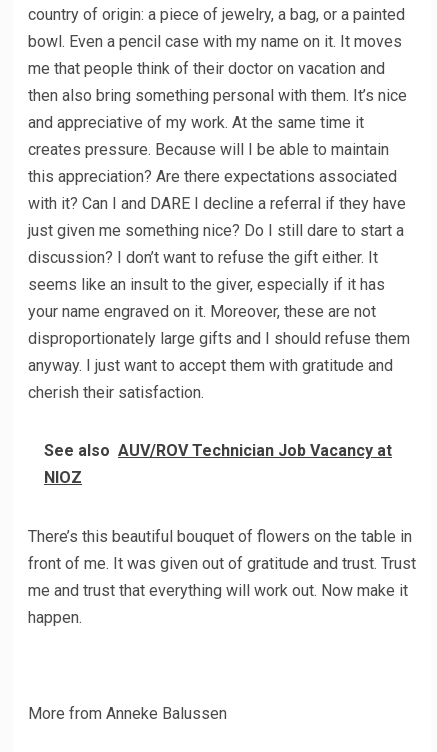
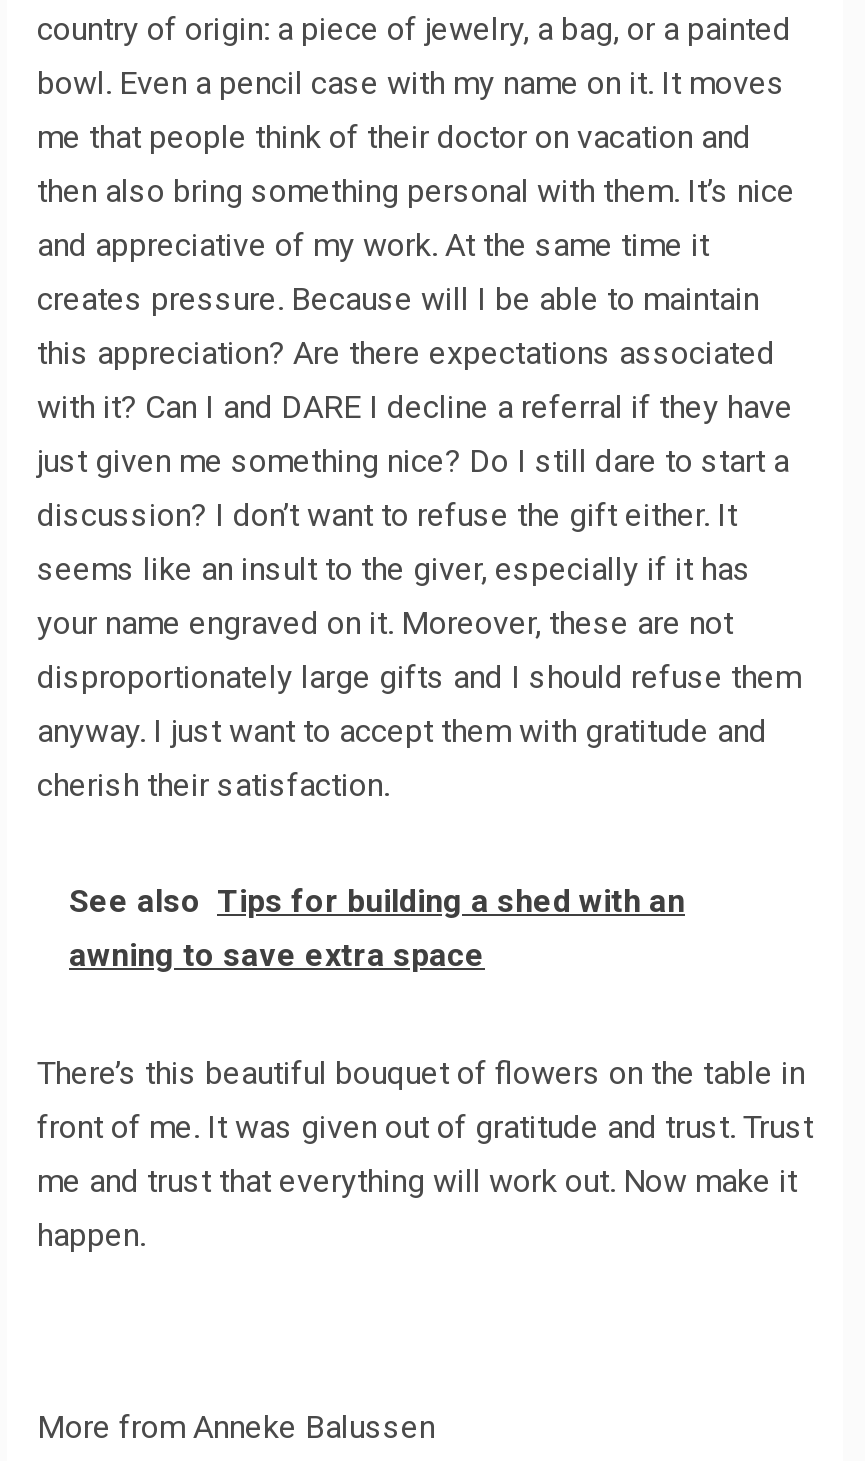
- See also AUV/ROV Technician Job Vacancy at
- NIOZ
+ See also Tips for building a shed with an
+ awning to save extra space
